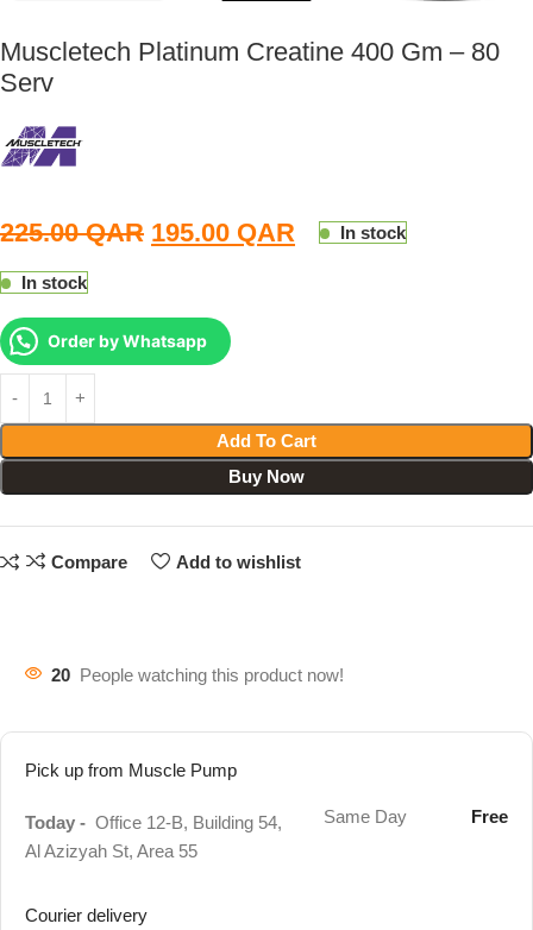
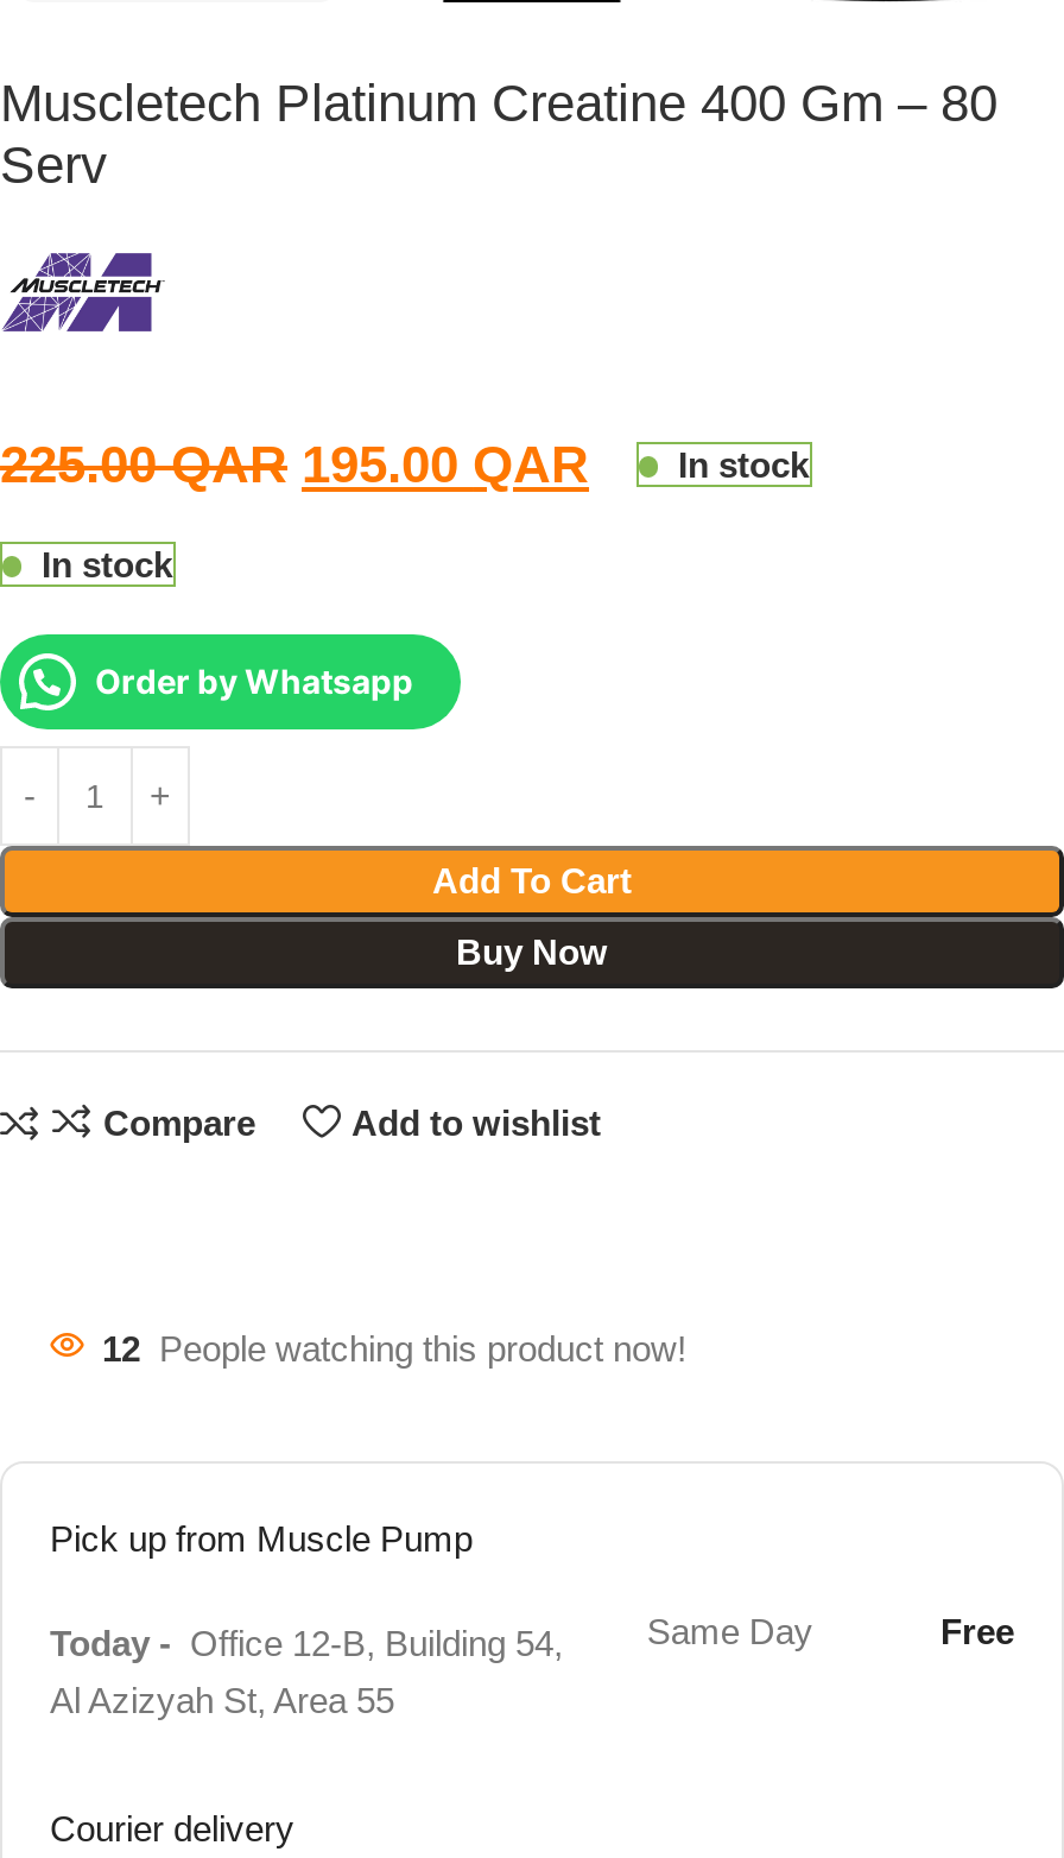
- 20 People watching this product now!
+ 12 People watching this product now!
